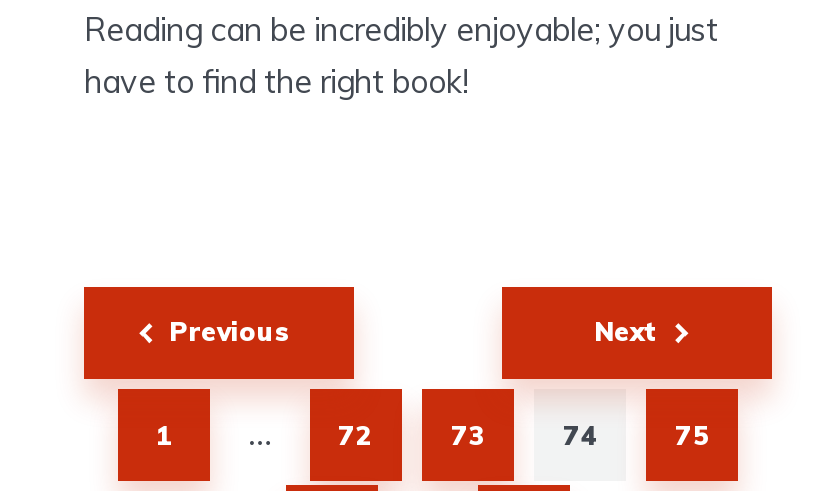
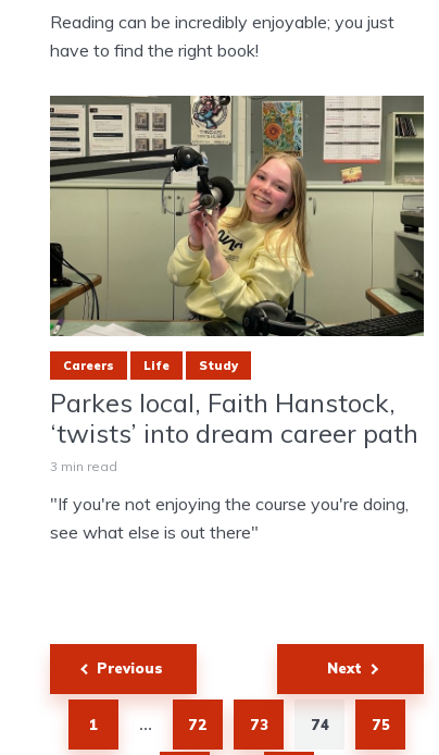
+ [image]
+ Careers
+ Life
+ Study
+ Parkes local, Faith Hanstock,
+ ‘twists’ into dream career path
+ 3 min read
+ "If you're not enjoying the course you're doing,
+ see what else is out there"
